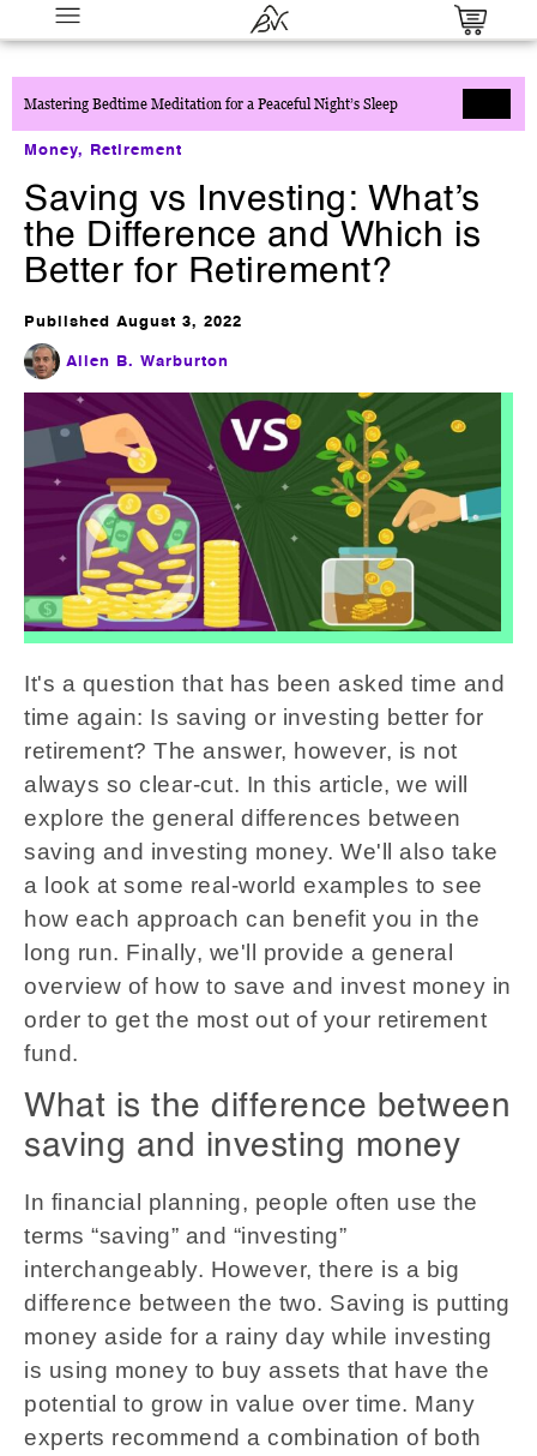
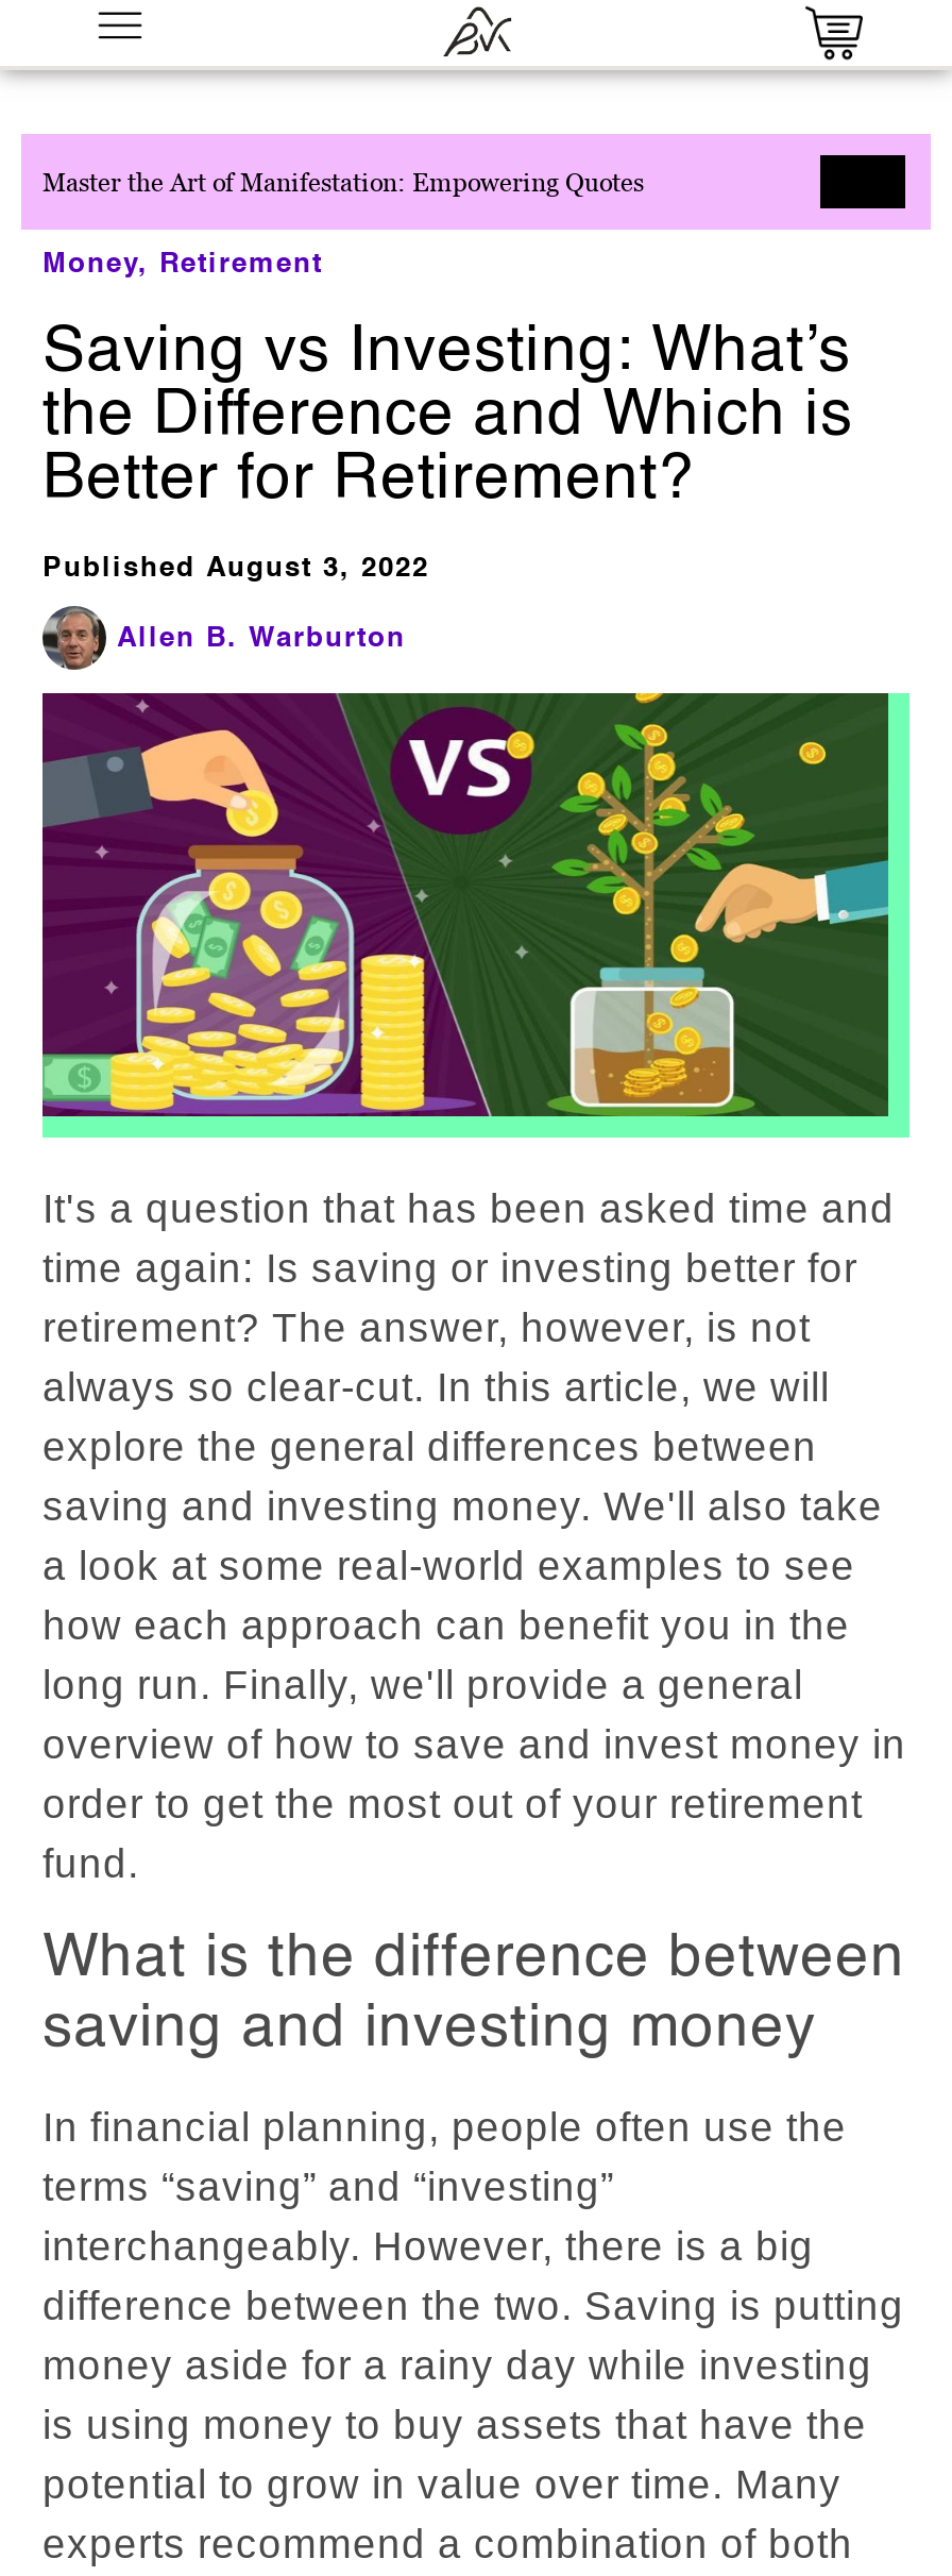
- Mastering Bedtime Meditation for a Peaceful Night’s Sleep
+ Master the Art of Manifestation: Empowering Quotes
